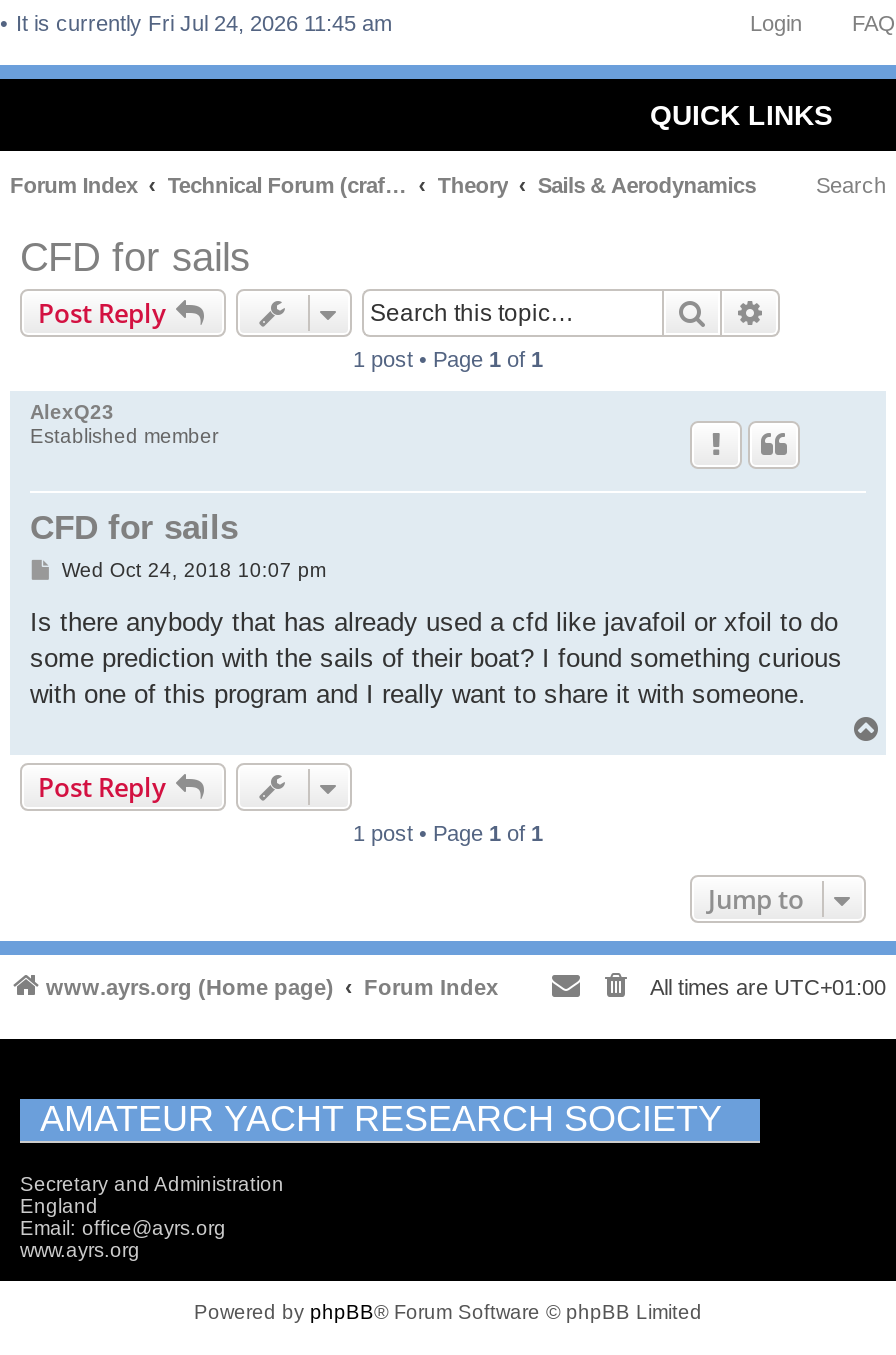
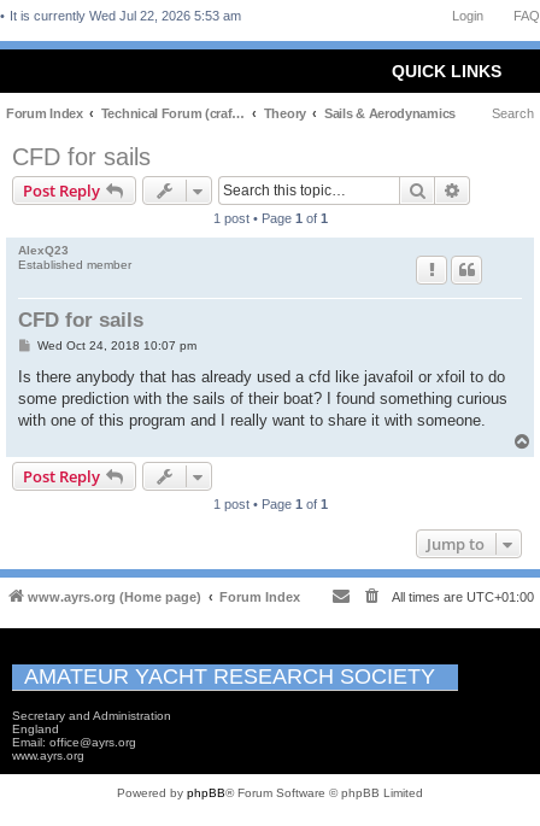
- It is currently Fri Jul 24, 2026 11:45 am
+ It is currently Wed Jul 22, 2026 5:53 am
